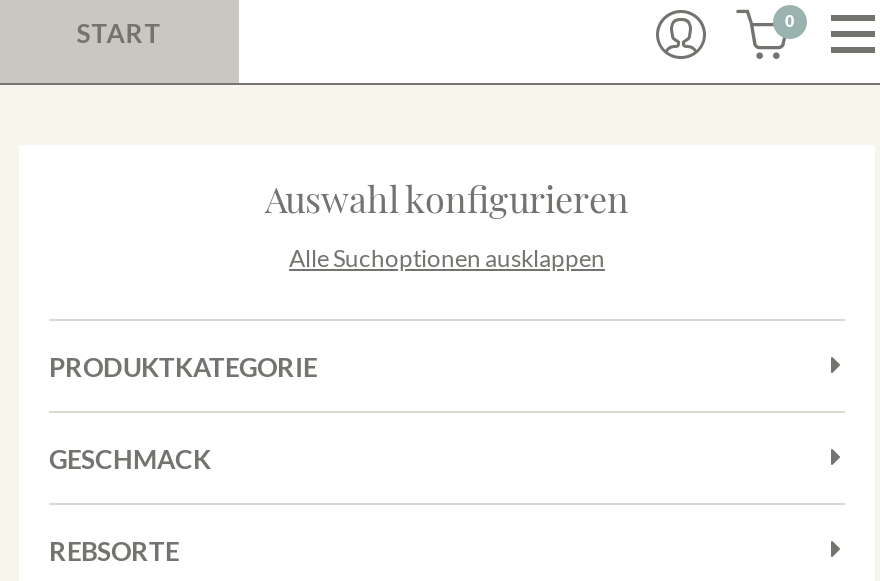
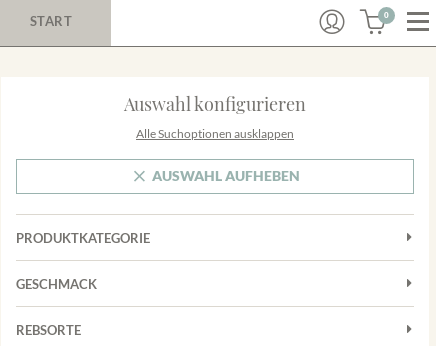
+ AUSWAHL AUFHEBEN
